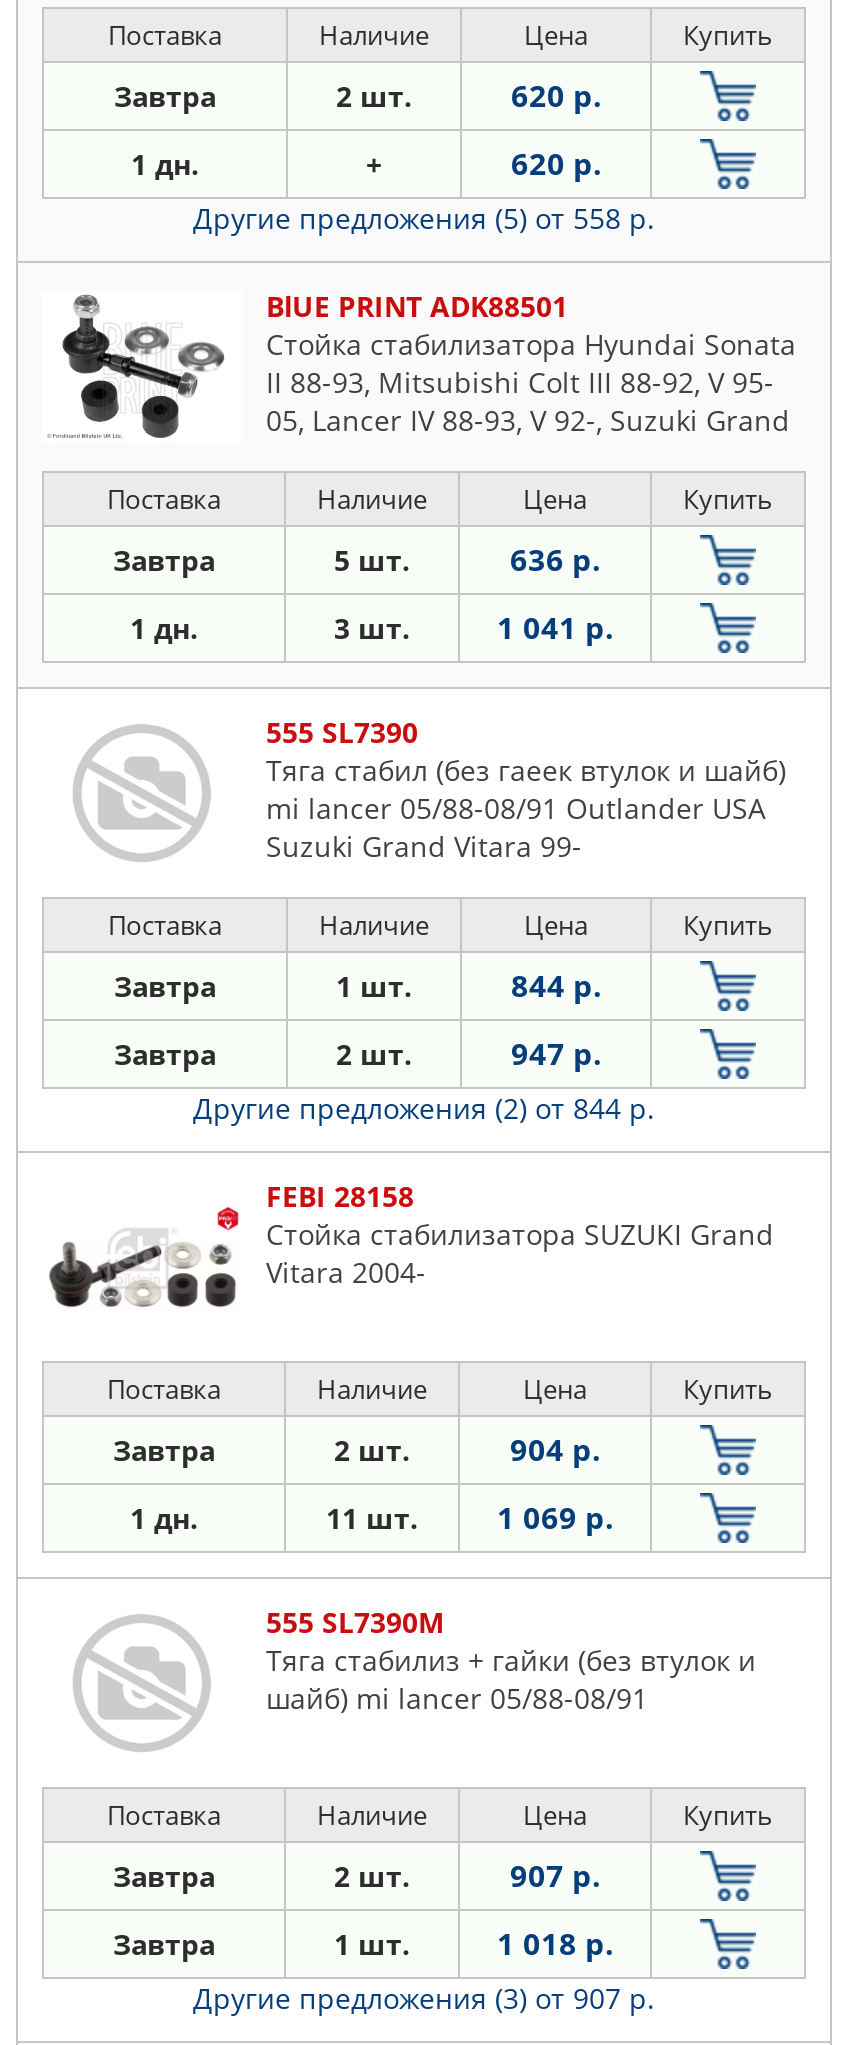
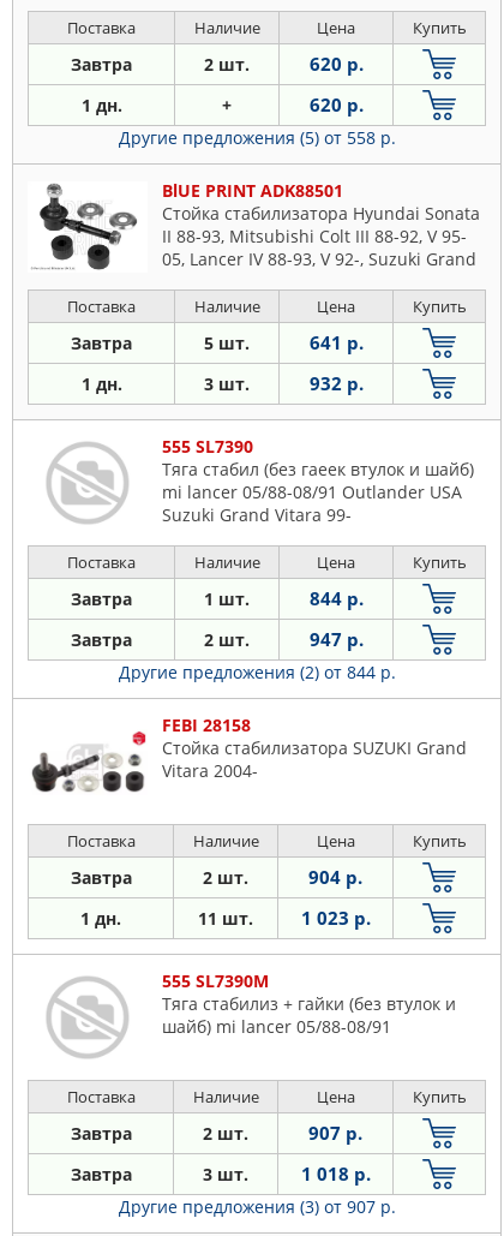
- 636 р.
+ 641 р.

- 1 041 р.
+ 932 р.

- 1 069 р.
+ 1 023 р.

- 1 шт.
+ 3 шт.
